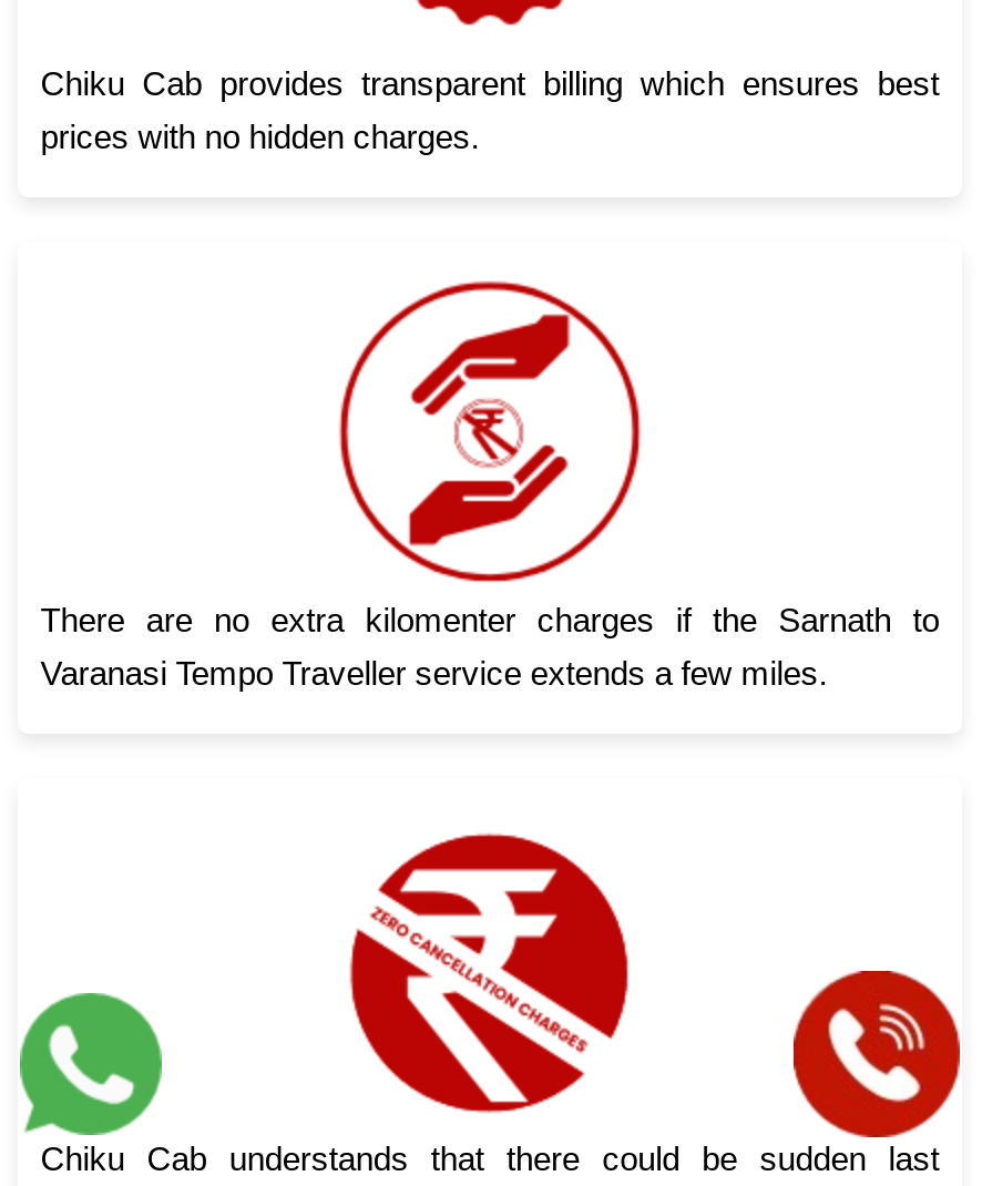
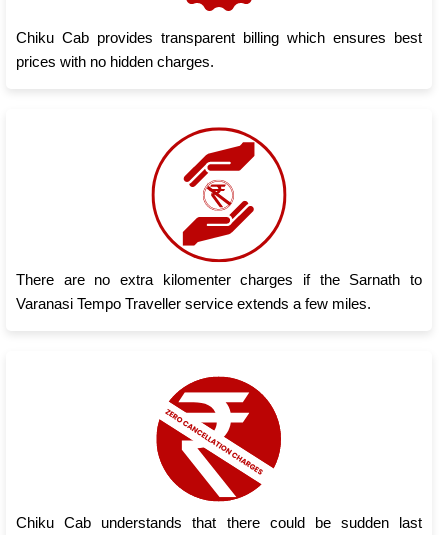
- [image]

- [image]
